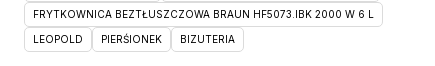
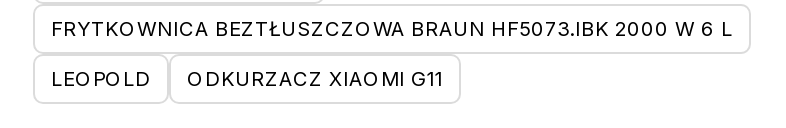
- PIERŚIONEK
- BIZUTERIA
+ ODKURZACZ XIAOMI G11
